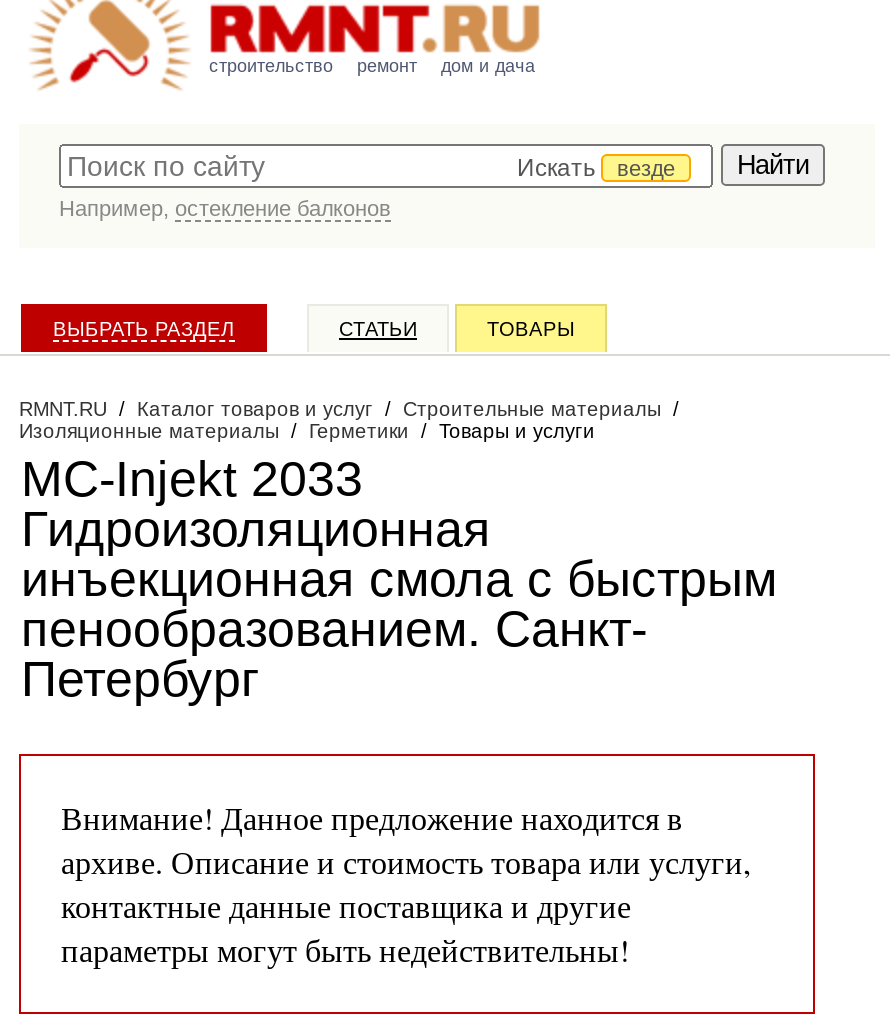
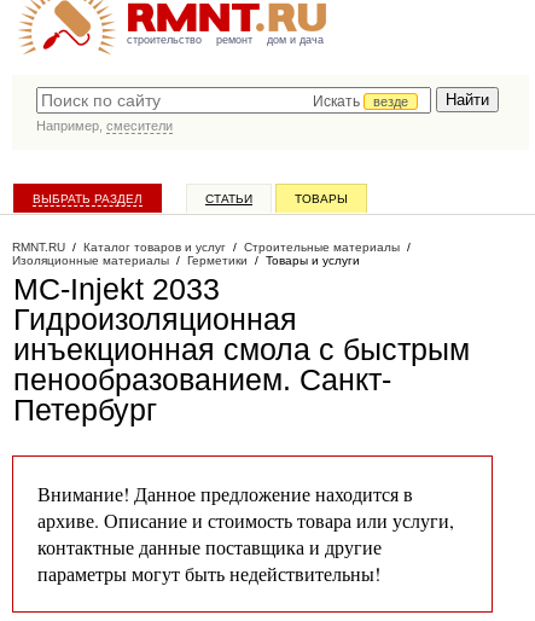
- Например, остекление балконов
+ Например, смесители
